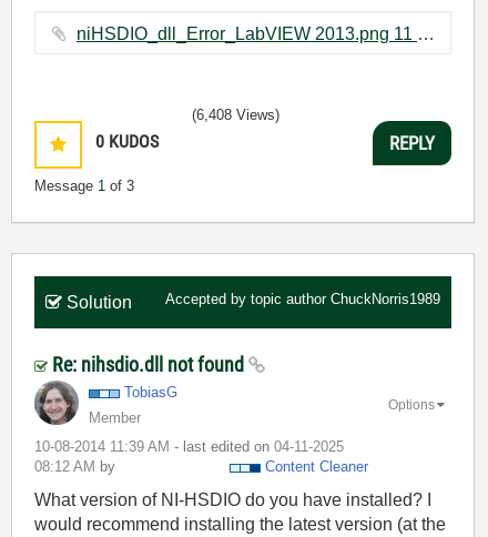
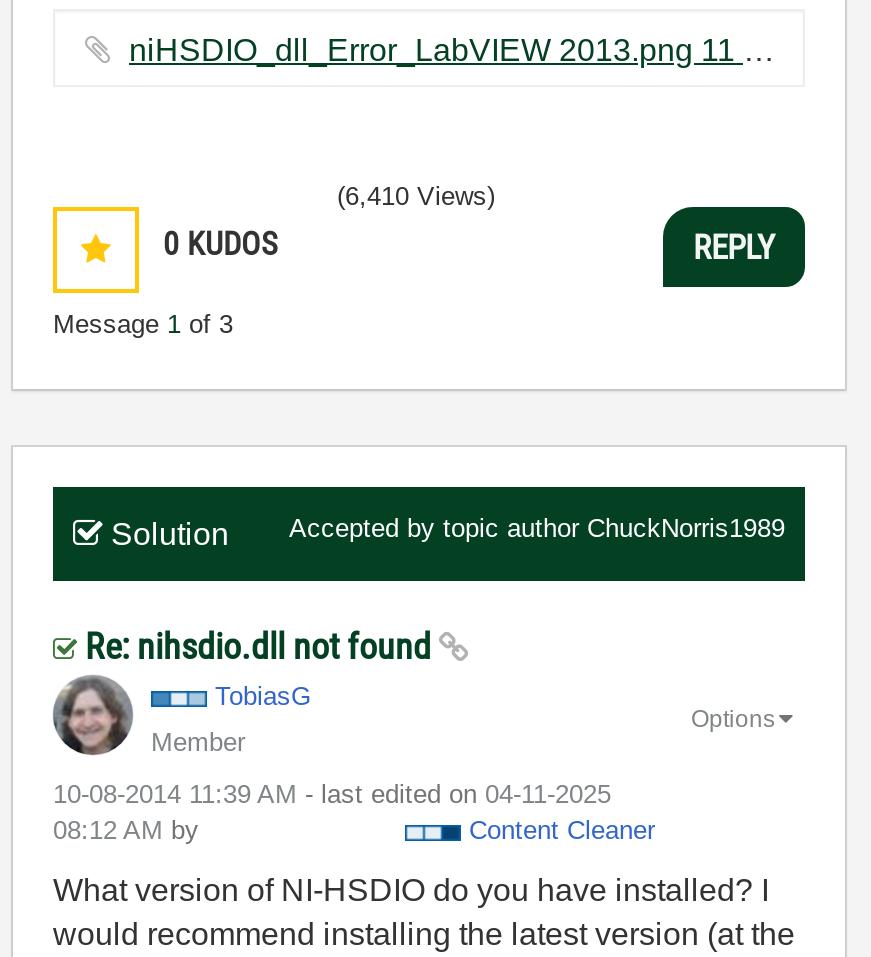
- (6,408 Views)
+ (6,410 Views)
